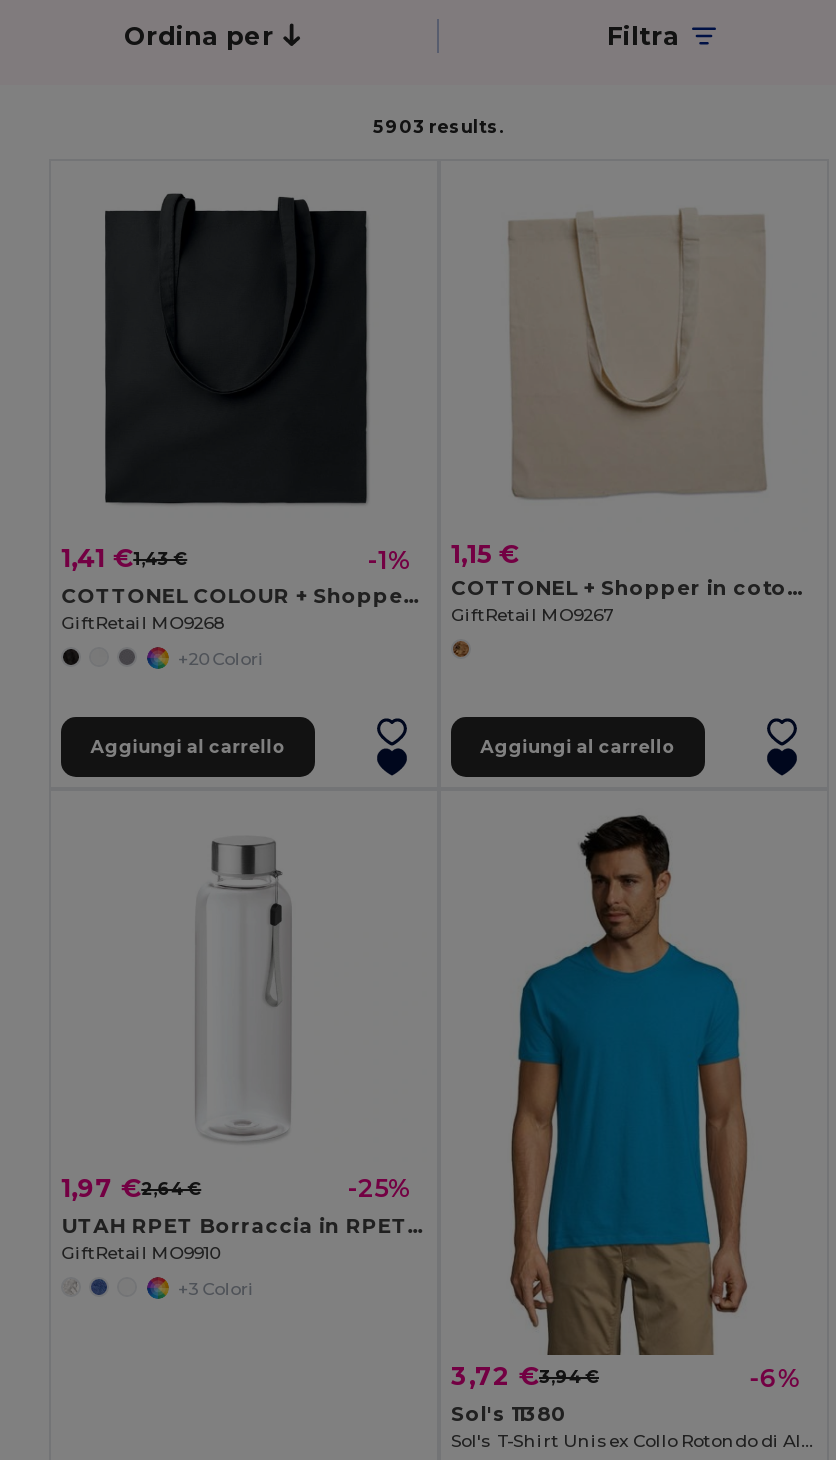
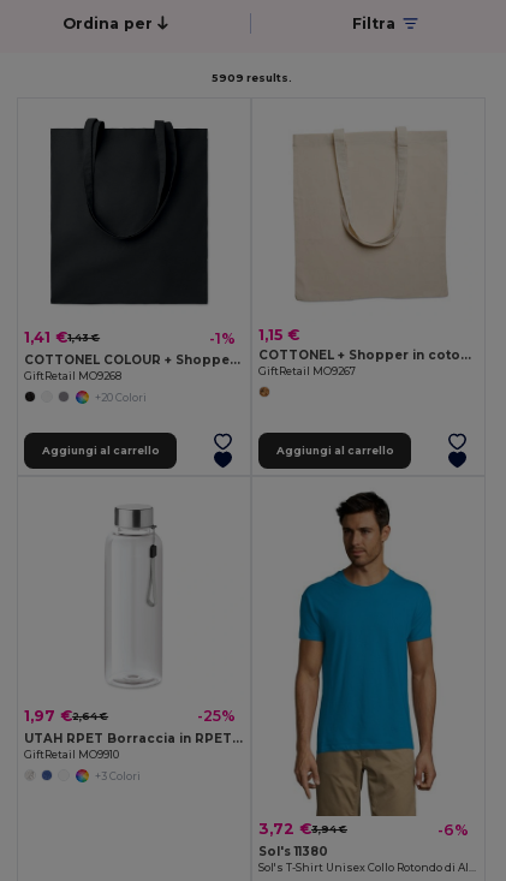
- 5903 results.
+ 5909 results.
